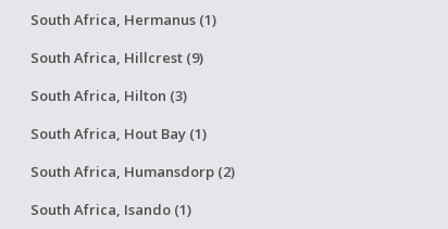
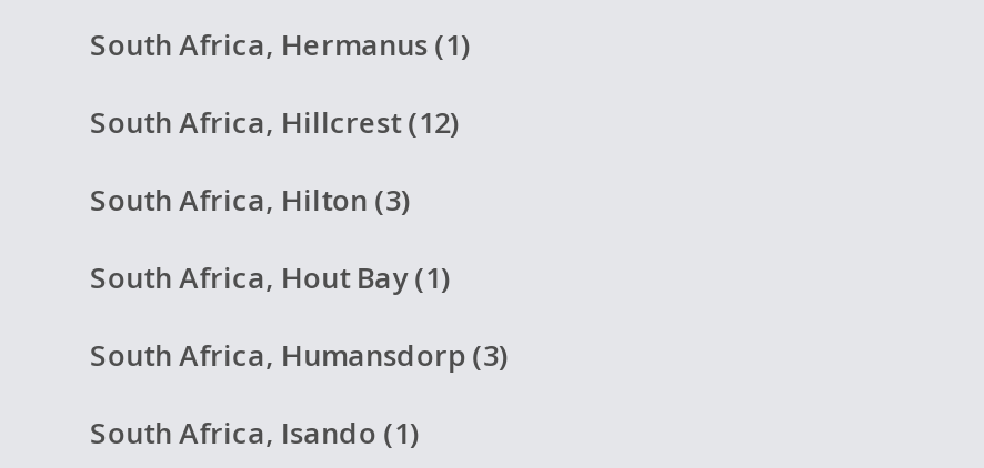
- South Africa, Hillcrest (9)
+ South Africa, Hillcrest (12)

- South Africa, Humansdorp (2)
+ South Africa, Humansdorp (3)
